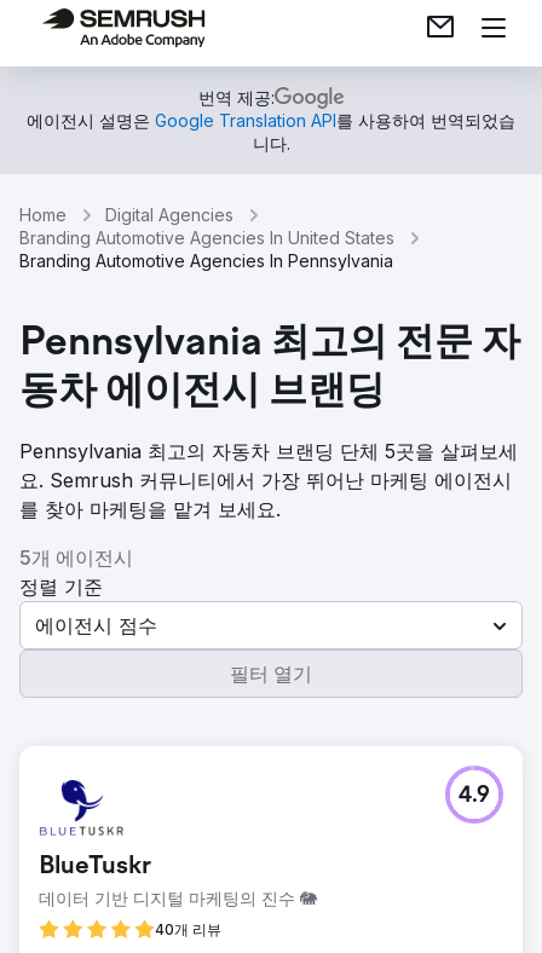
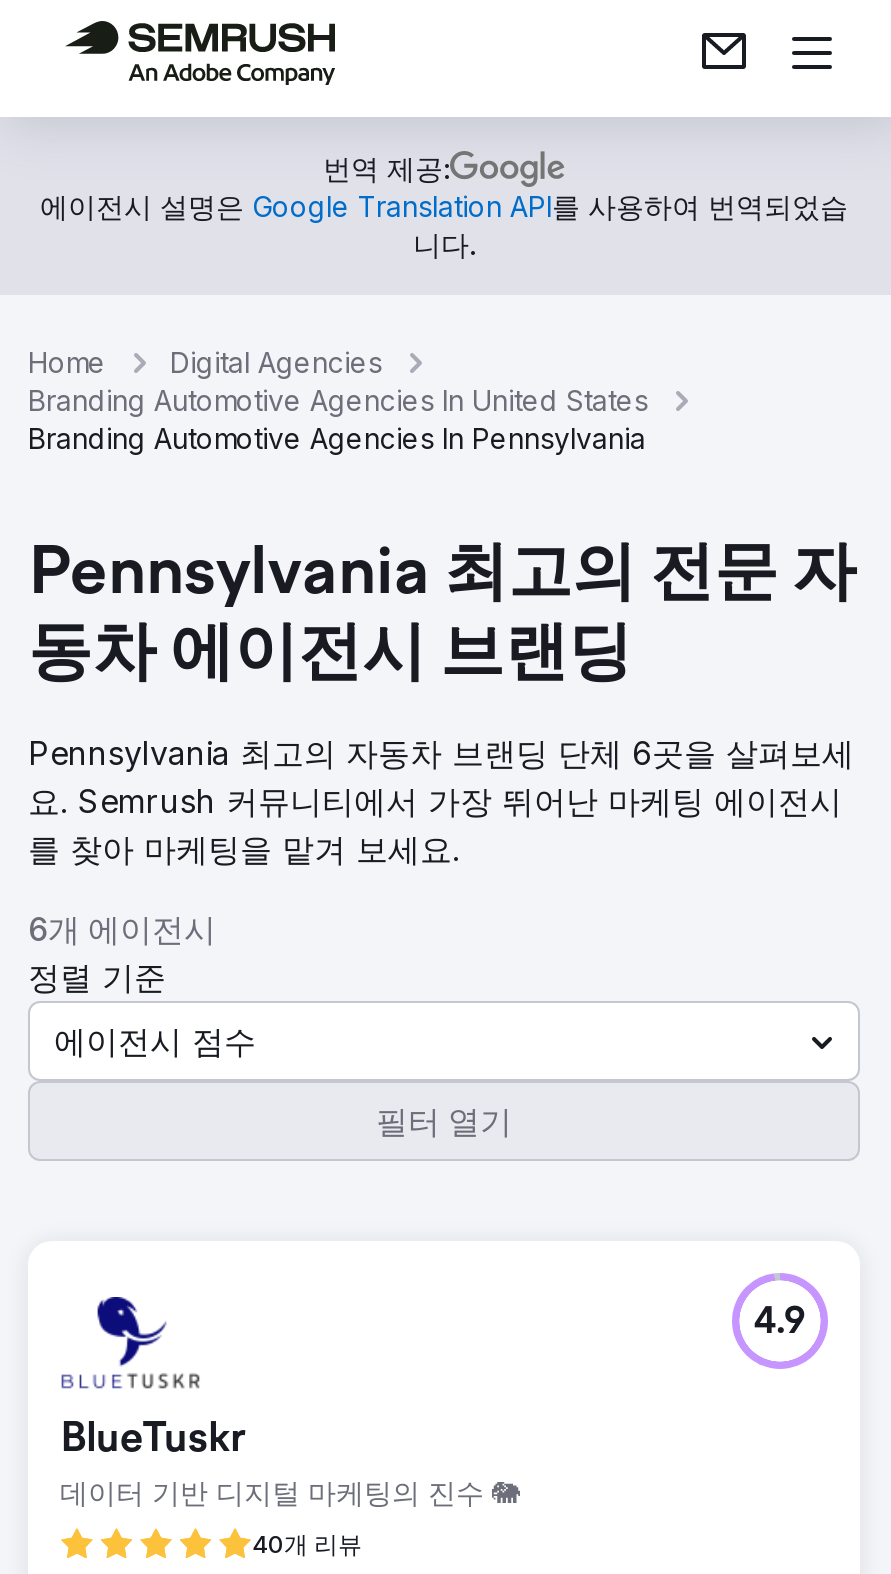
- Pennsylvania 최고의 자동차 브랜딩 단체 5곳을 살펴보세
+ Pennsylvania 최고의 자동차 브랜딩 단체 6곳을 살펴보세

- 5개 에이전시
+ 6개 에이전시
